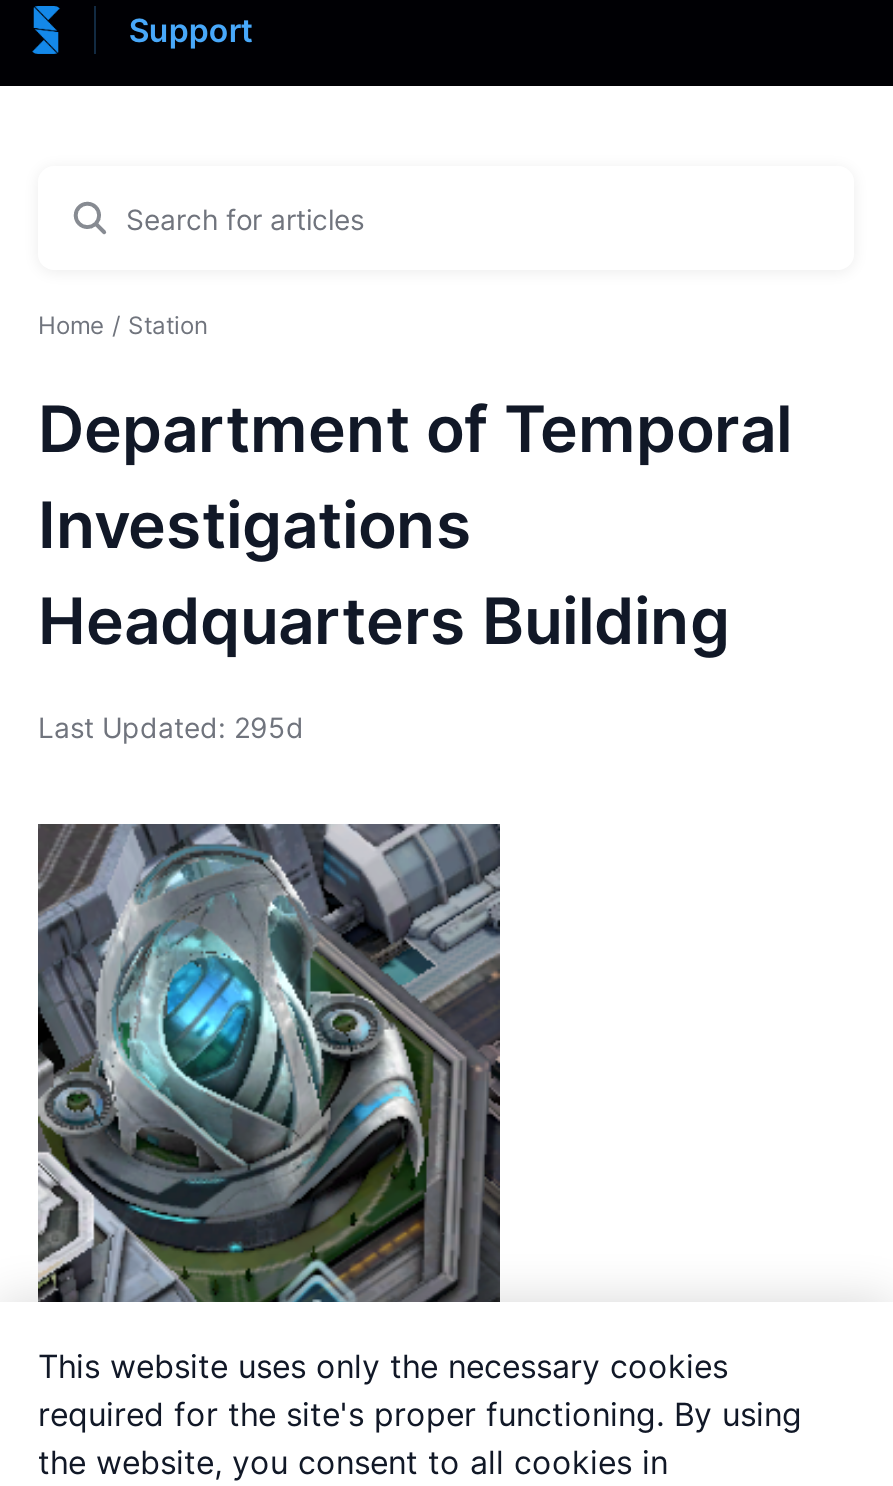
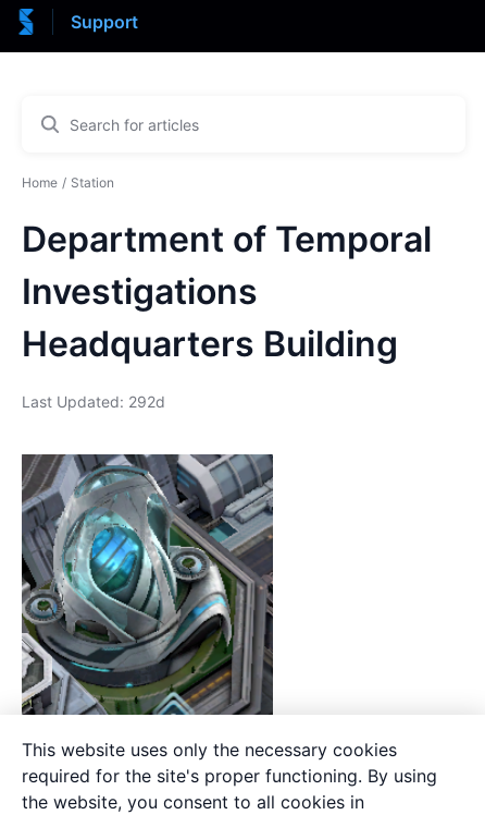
- Last Updated: 295d
+ Last Updated: 292d
